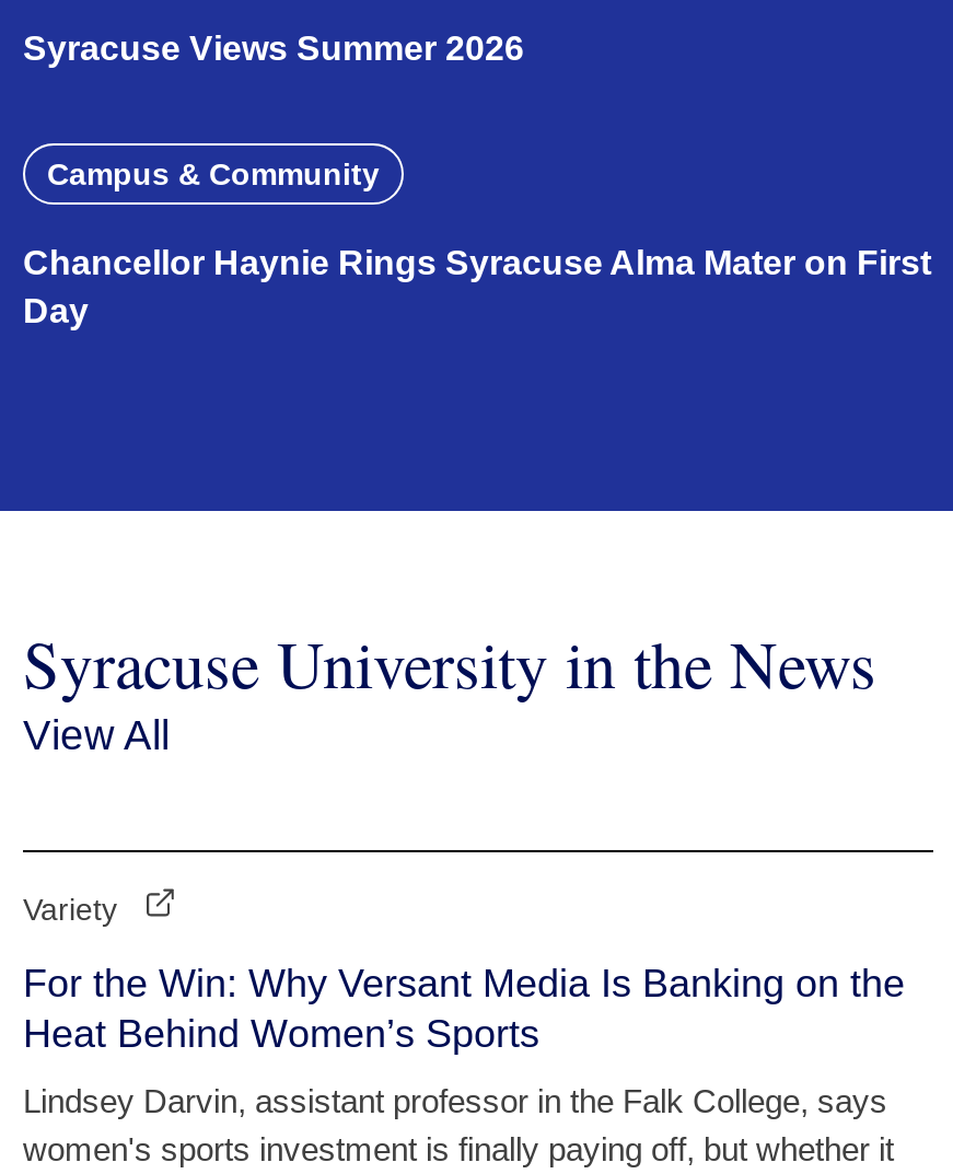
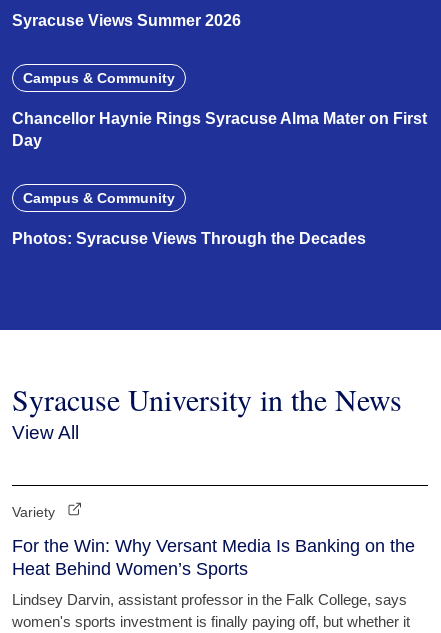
+ Campus & Community
+ Photos: Syracuse Views Through the Decades
